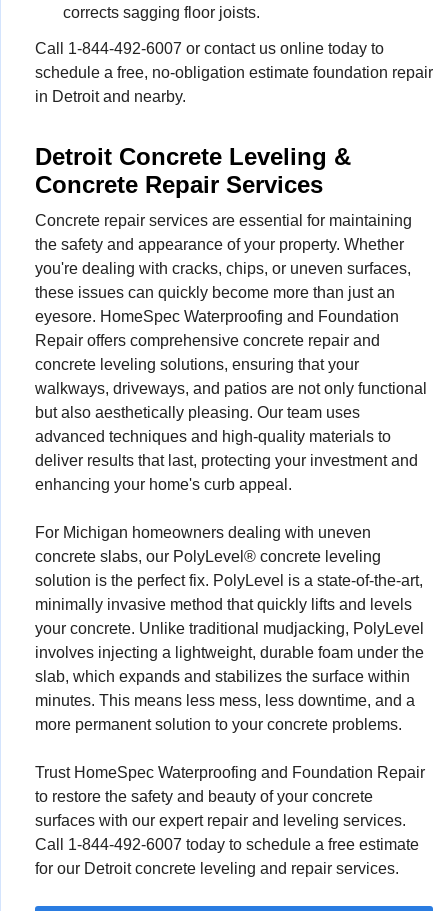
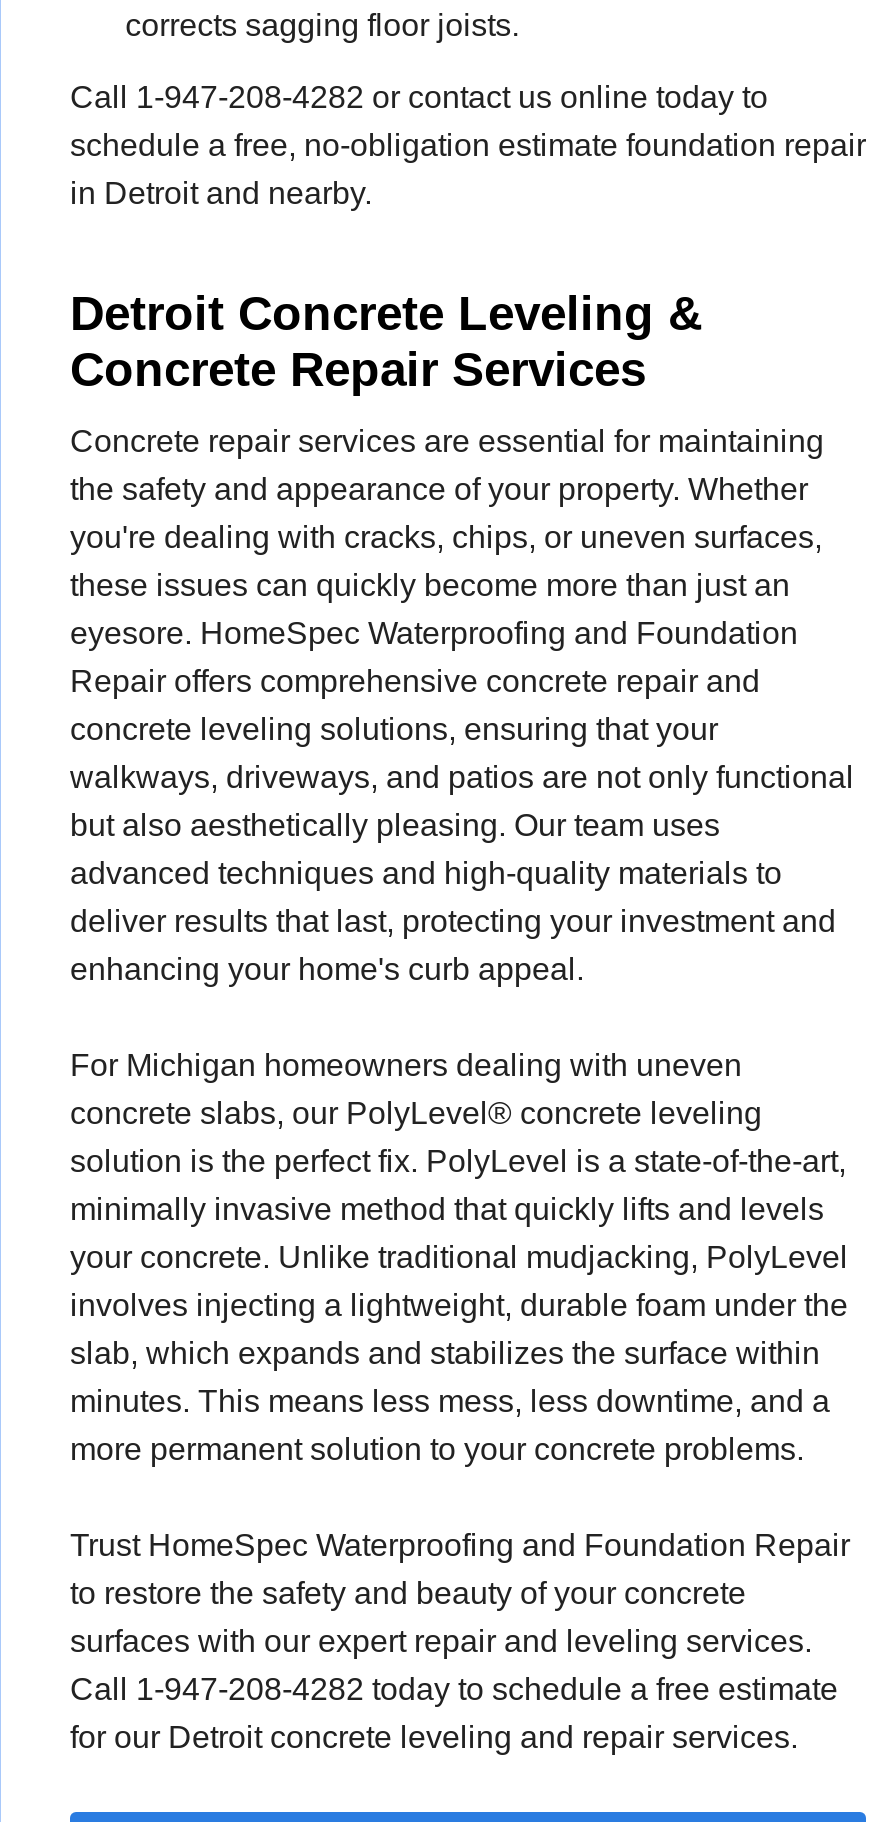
- Call 1-844-492-6007 or contact us online today to
+ Call 1-947-208-4282 or contact us online today to

- Call 1-844-492-6007 today to schedule a free estimate
+ Call 1-947-208-4282 today to schedule a free estimate
